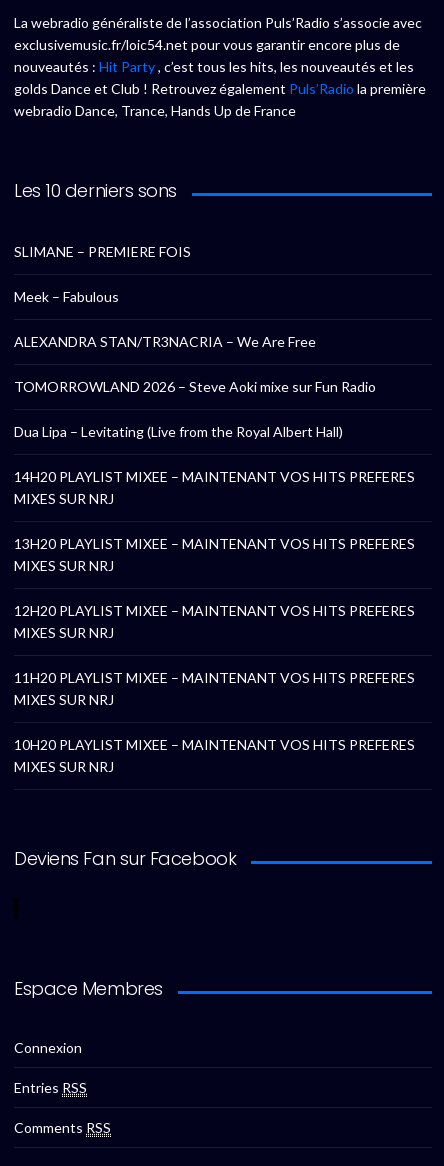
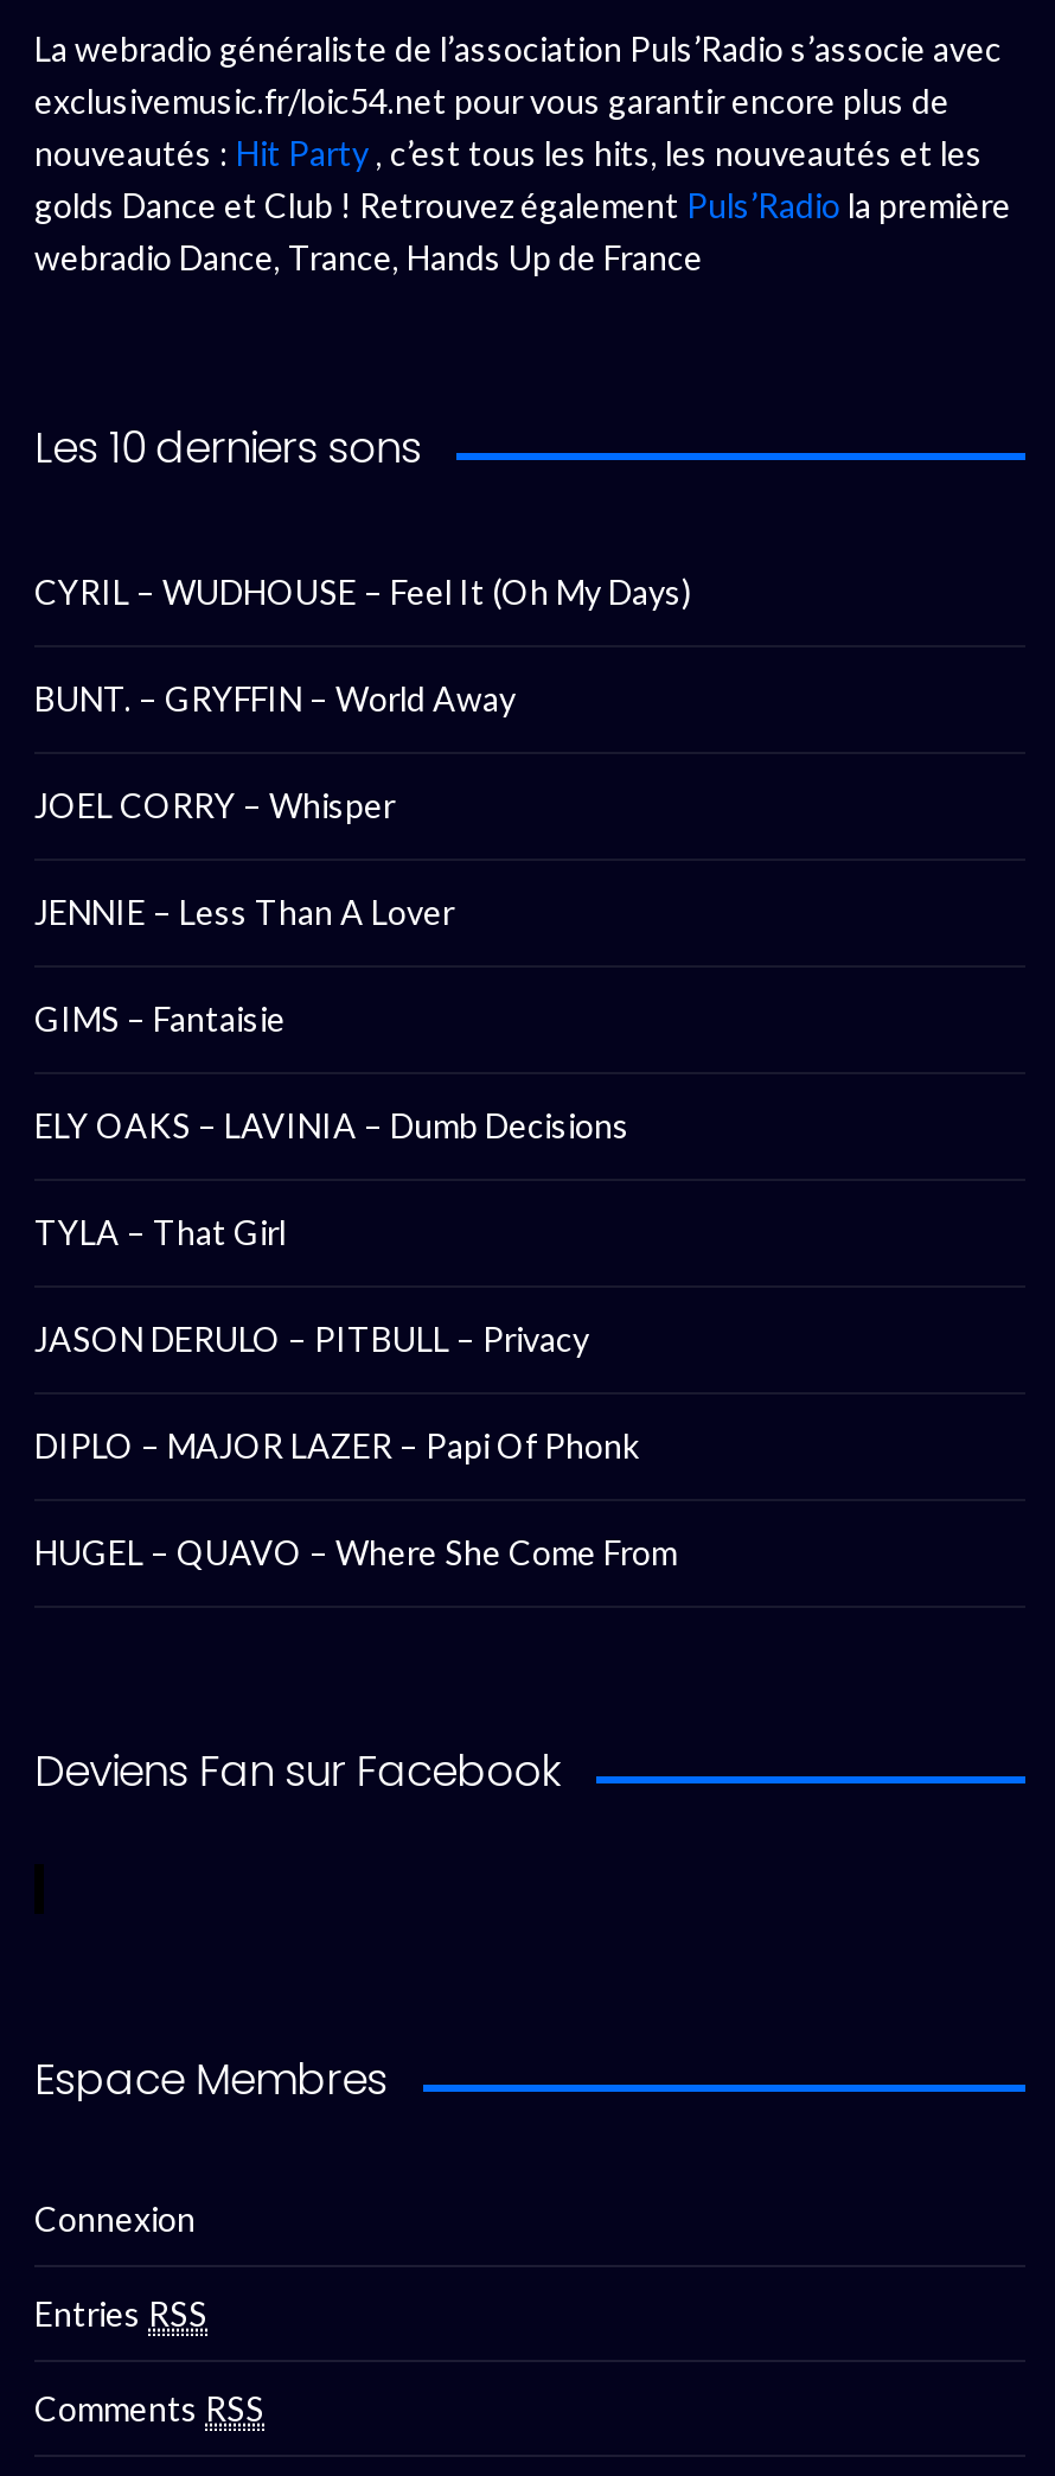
- SLIMANE – PREMIERE FOIS
+ CYRIL – WUDHOUSE – Feel It (Oh My Days)

- Meek – Fabulous
+ BUNT. – GRYFFIN – World Away

- ALEXANDRA STAN/TR3NACRIA – We Are Free
+ JOEL CORRY – Whisper

- TOMORROWLAND 2026 – Steve Aoki mixe sur Fun Radio
+ JENNIE – Less Than A Lover

- Dua Lipa – Levitating (Live from the Royal Albert Hall)
+ GIMS – Fantaisie

- 14H20 PLAYLIST MIXEE – MAINTENANT VOS HITS PREFERES
- MIXES SUR NRJ
+ ELY OAKS – LAVINIA – Dumb Decisions

- 13H20 PLAYLIST MIXEE – MAINTENANT VOS HITS PREFERES
- MIXES SUR NRJ
+ TYLA – That Girl

- 12H20 PLAYLIST MIXEE – MAINTENANT VOS HITS PREFERES
- MIXES SUR NRJ
+ JASON DERULO – PITBULL – Privacy

- 11H20 PLAYLIST MIXEE – MAINTENANT VOS HITS PREFERES
- MIXES SUR NRJ
+ DIPLO – MAJOR LAZER – Papi Of Phonk

- 10H20 PLAYLIST MIXEE – MAINTENANT VOS HITS PREFERES
- MIXES SUR NRJ
+ HUGEL – QUAVO – Where She Come From
